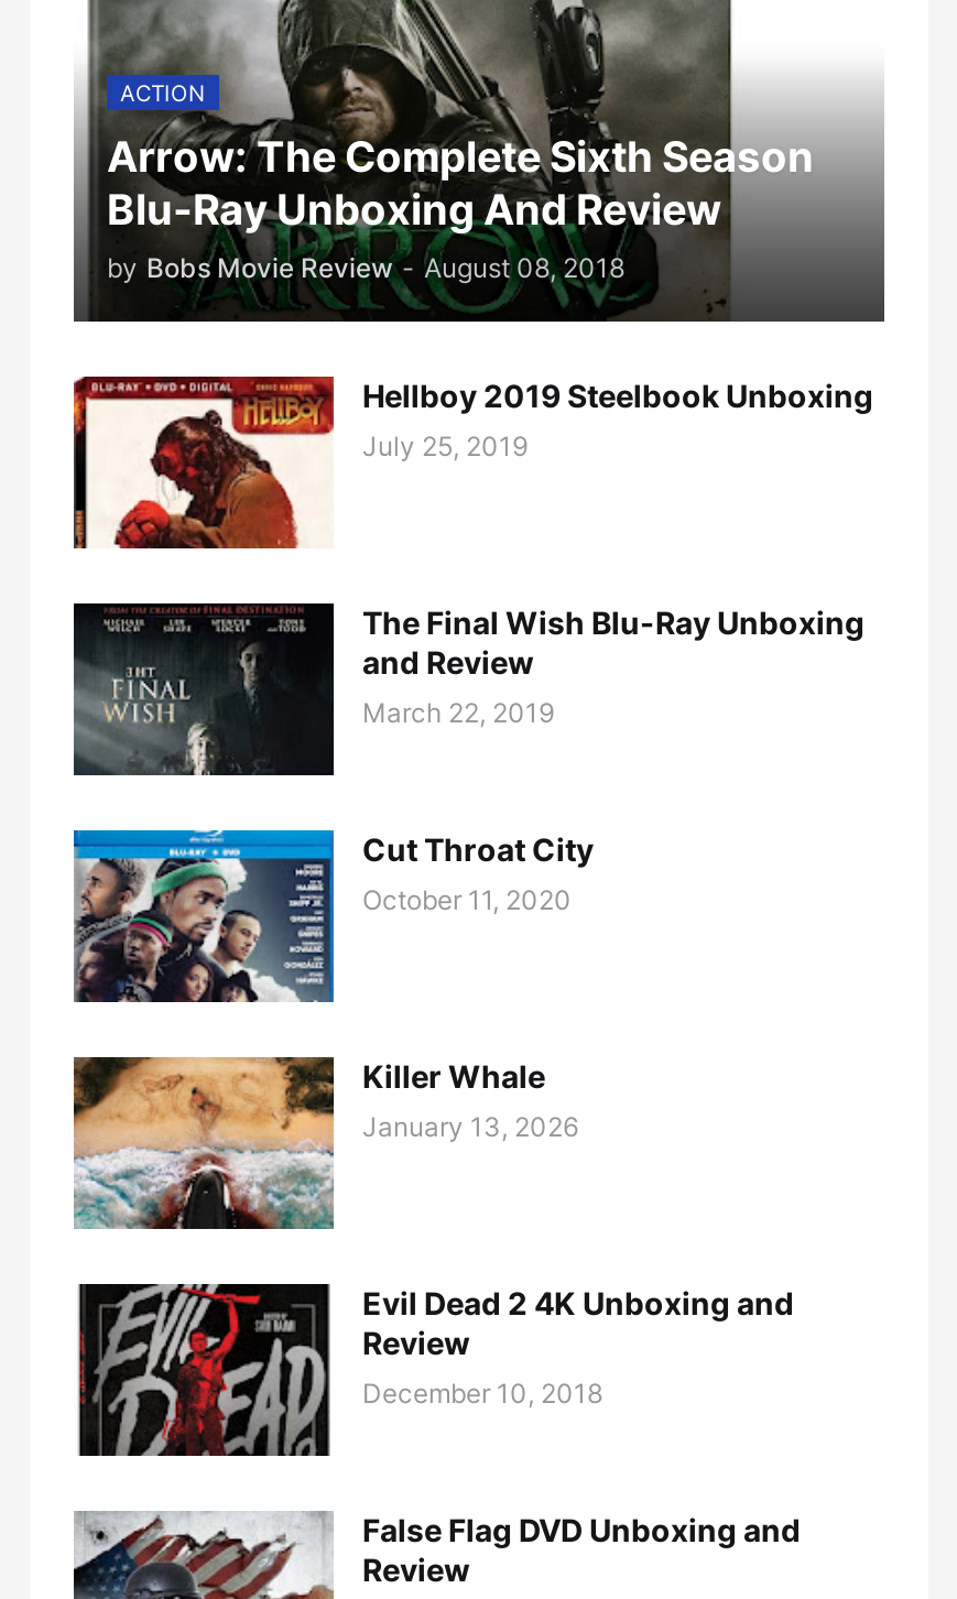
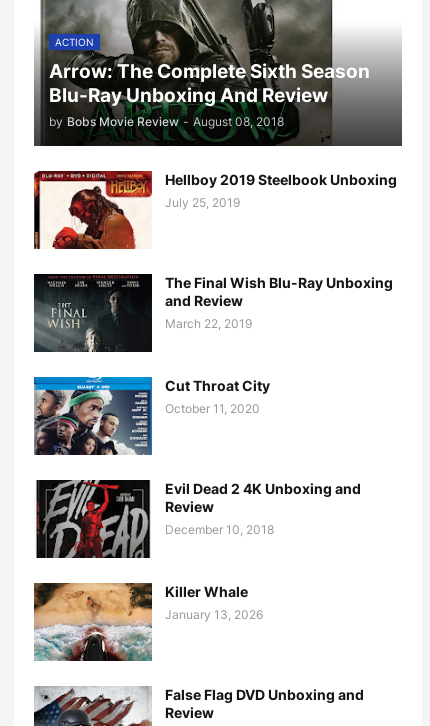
moved down: [image] | Killer Whale | January 13, 2026

moved up: [image] | Evil Dead 2 4K Unboxing and | Review | December 10, 2018
